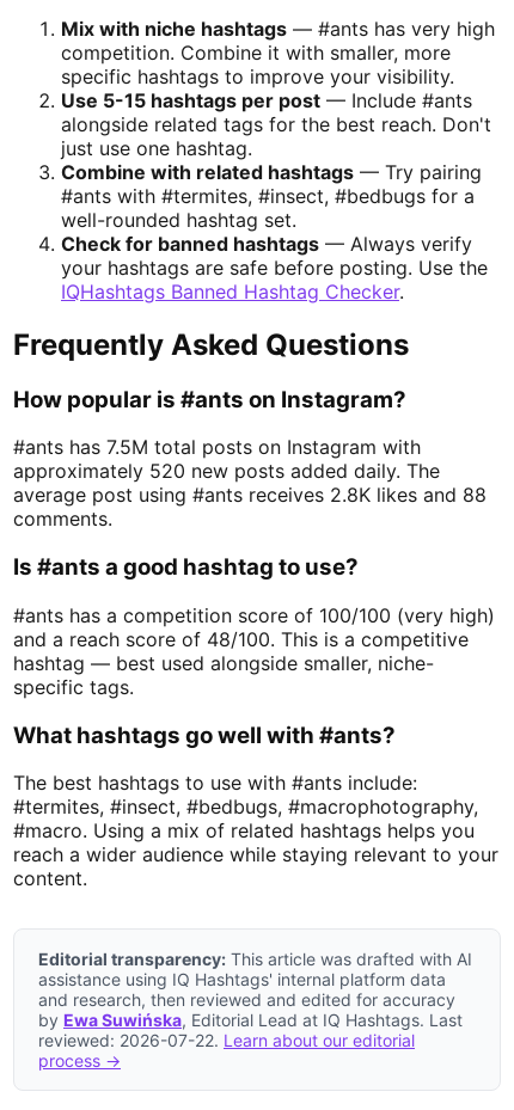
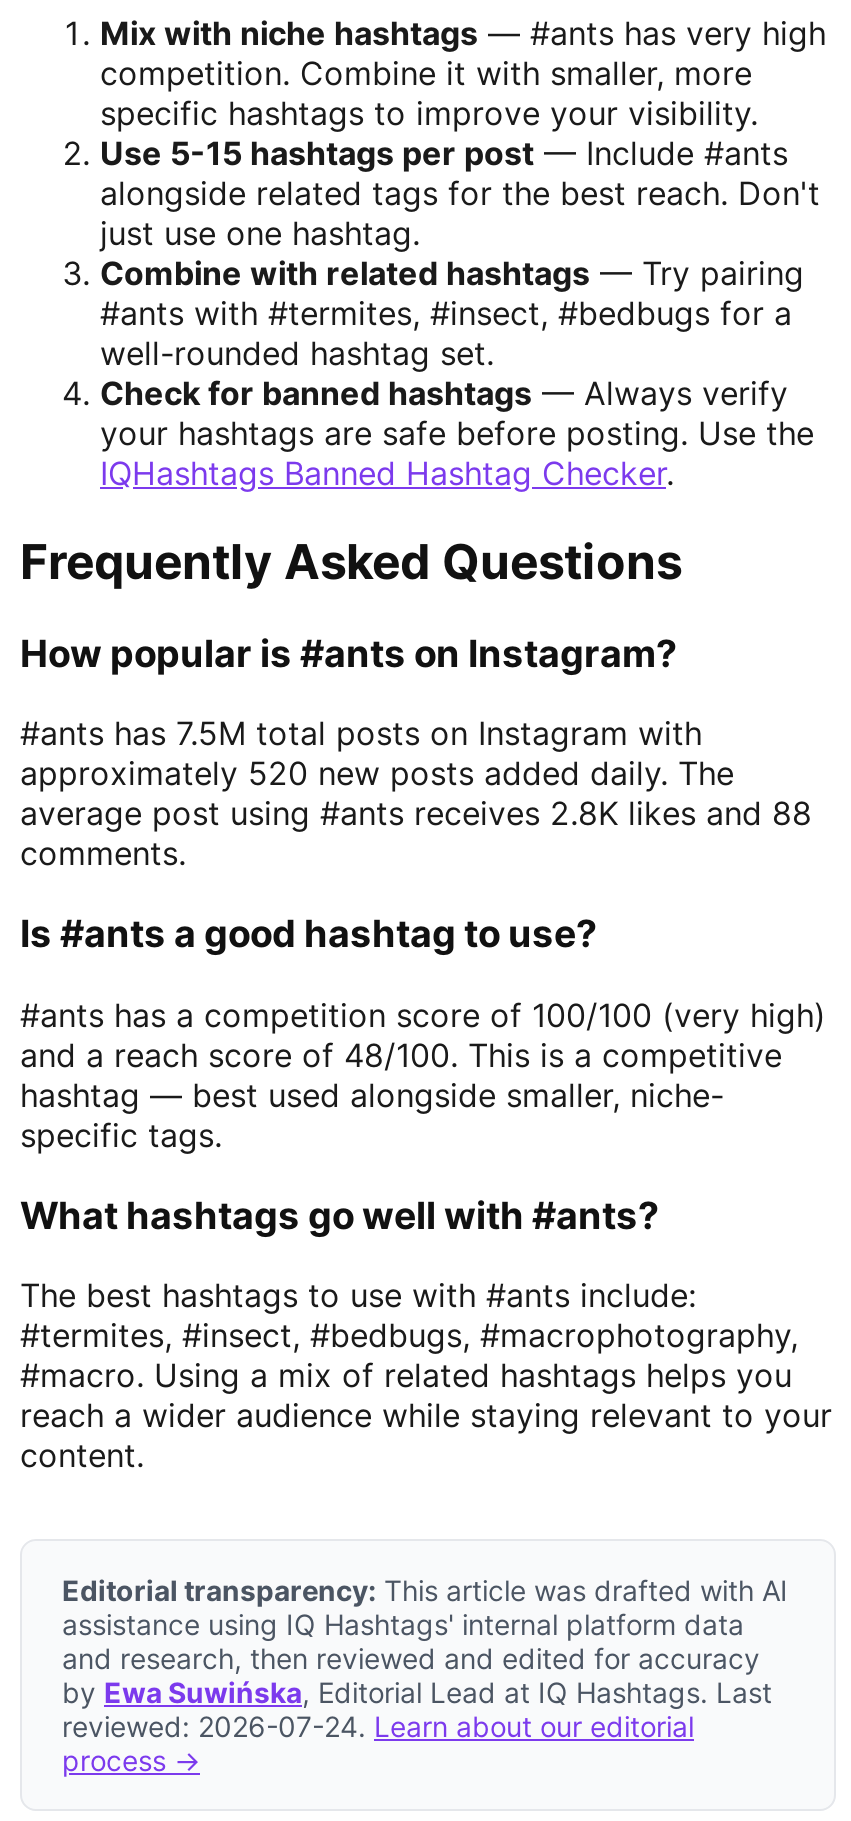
- reviewed: 2026-07-22. Learn about our editorial
+ reviewed: 2026-07-24. Learn about our editorial
